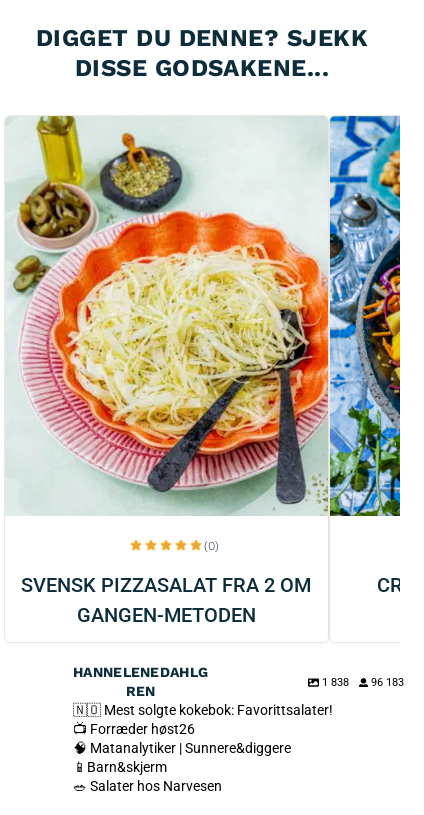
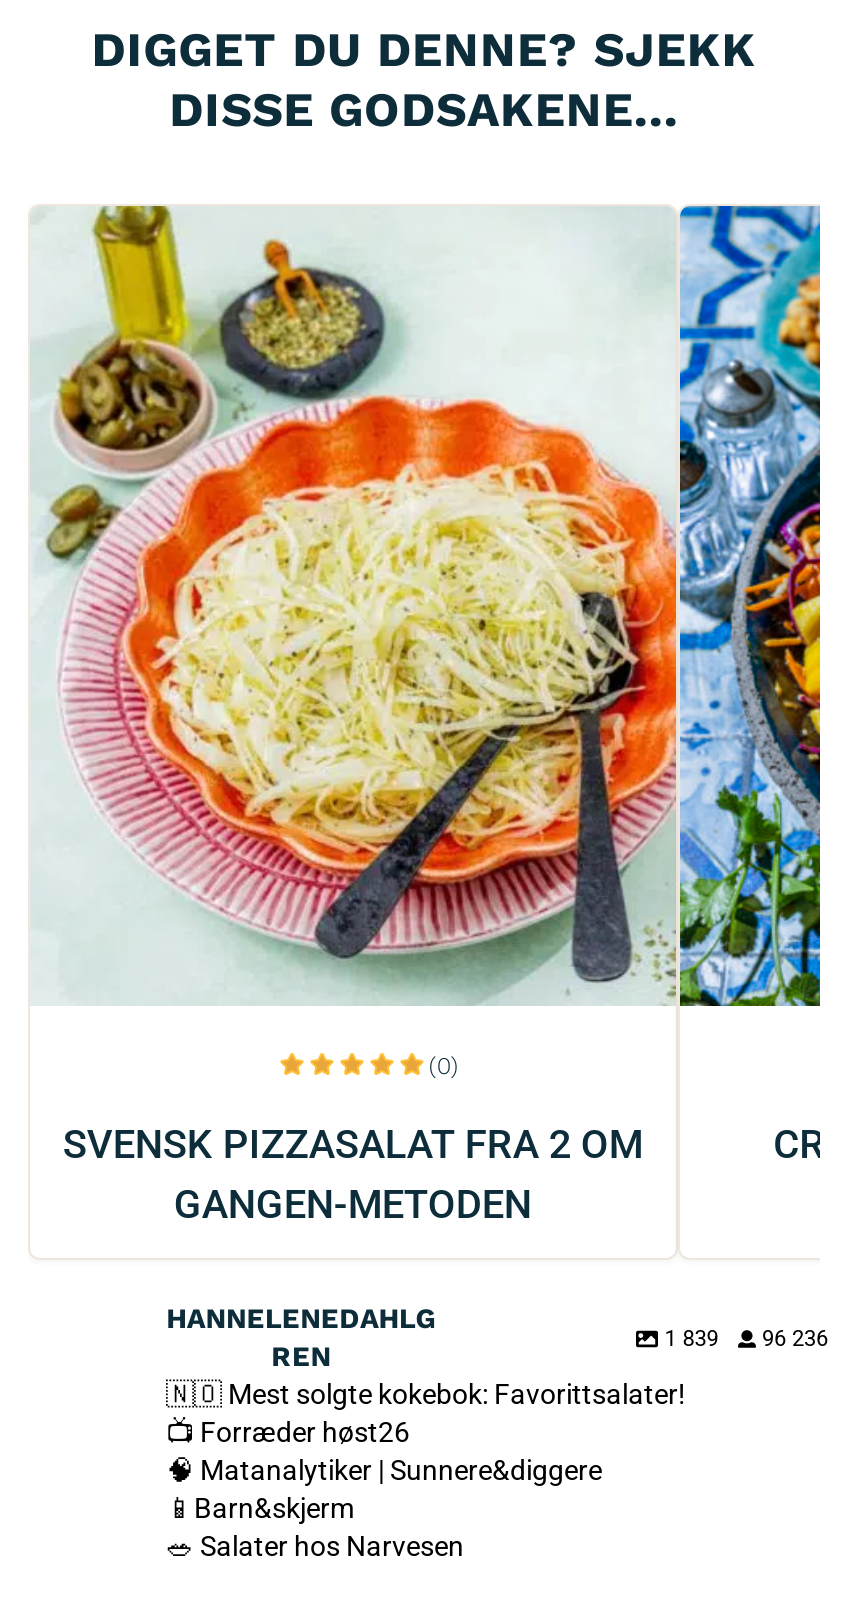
- 1 838
+ 1 839

- 96 183
+ 96 236
